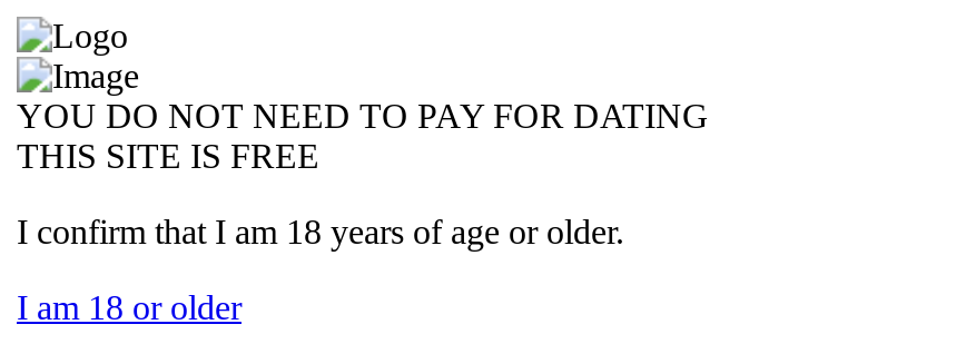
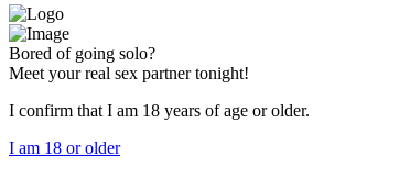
- YOU DO NOT NEED TO PAY FOR DATING
- THIS SITE IS FREE
+ Bored of going solo?
+ Meet your real sex partner tonight!
